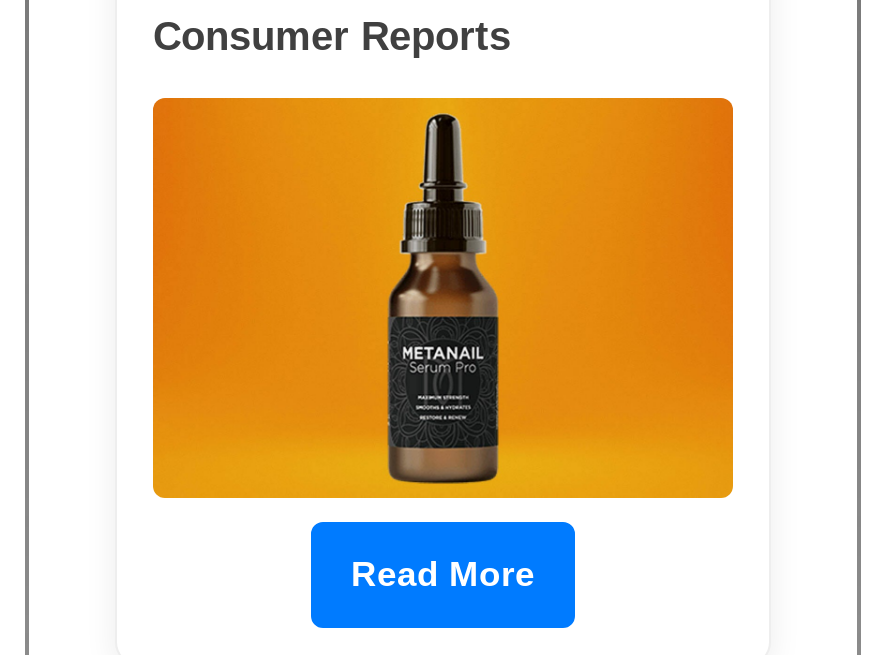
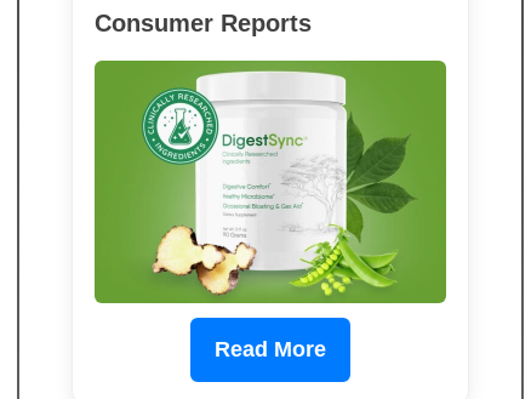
- [image]
+ [image]
